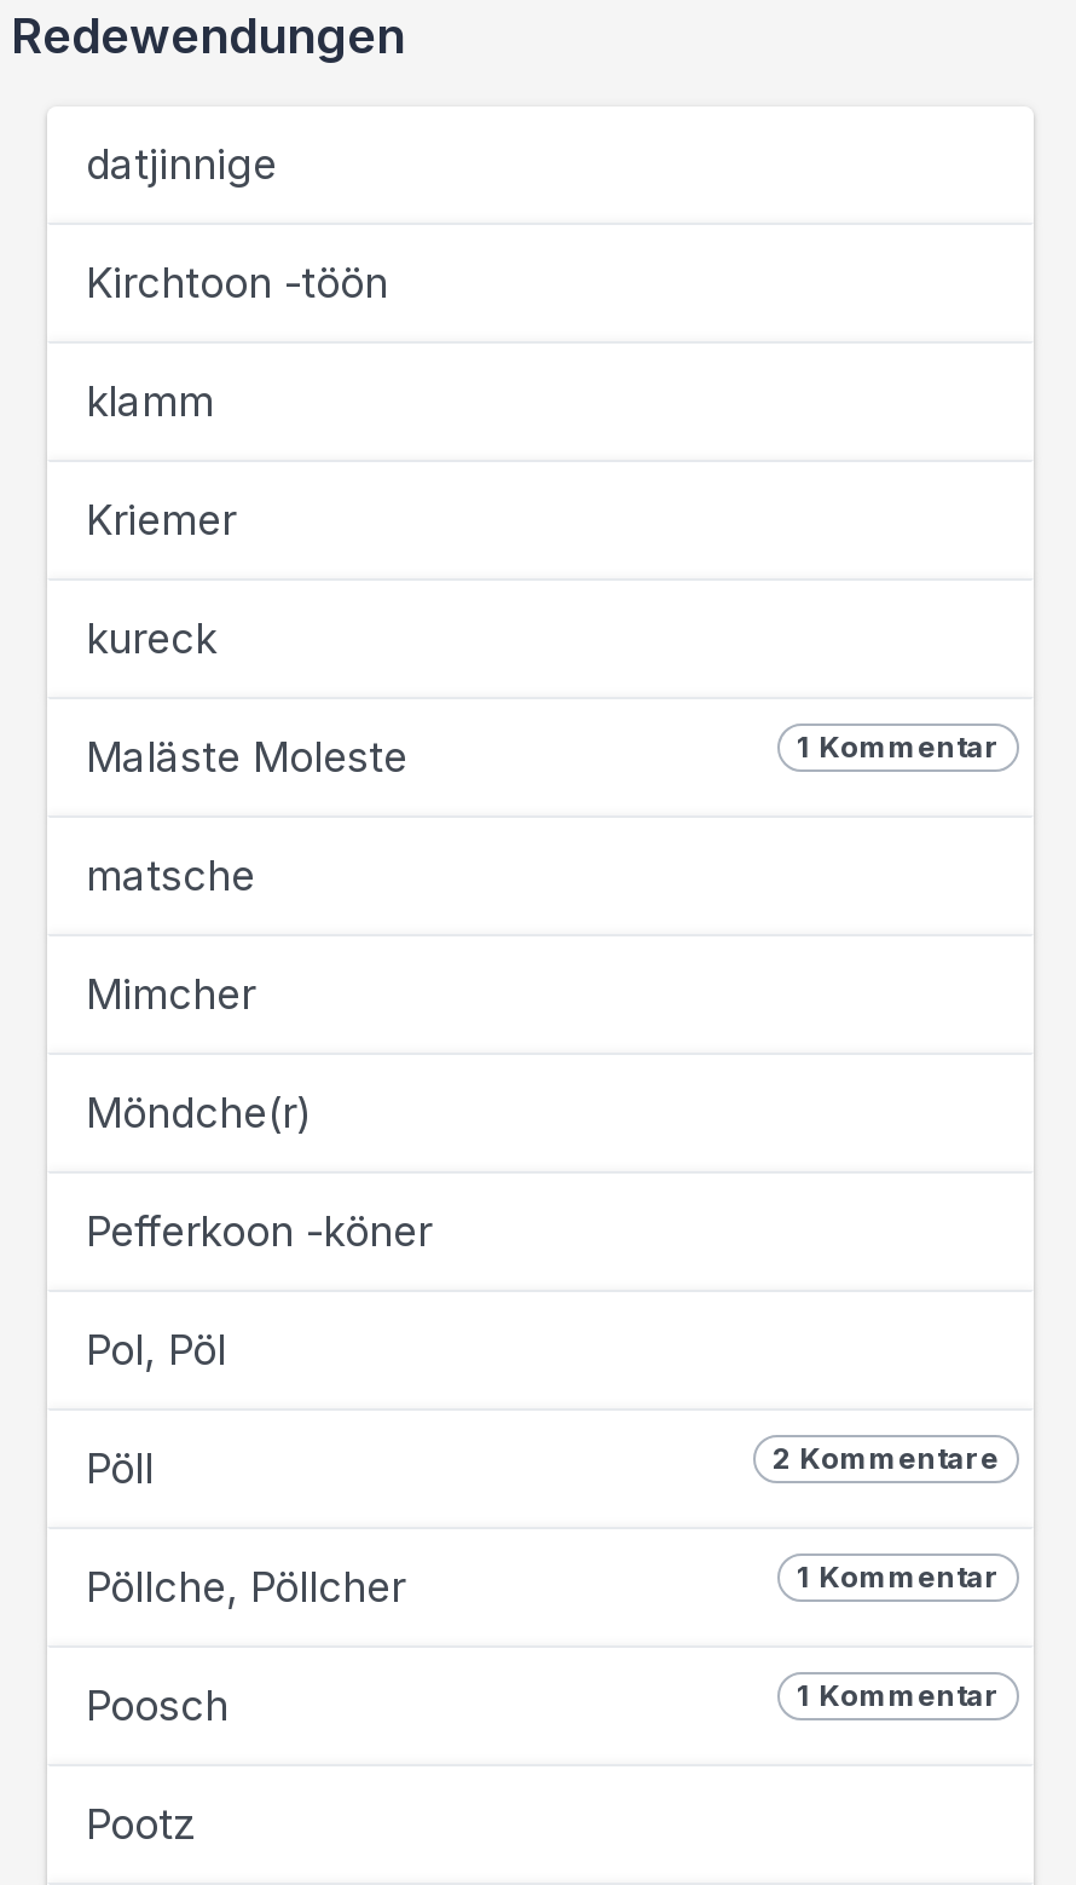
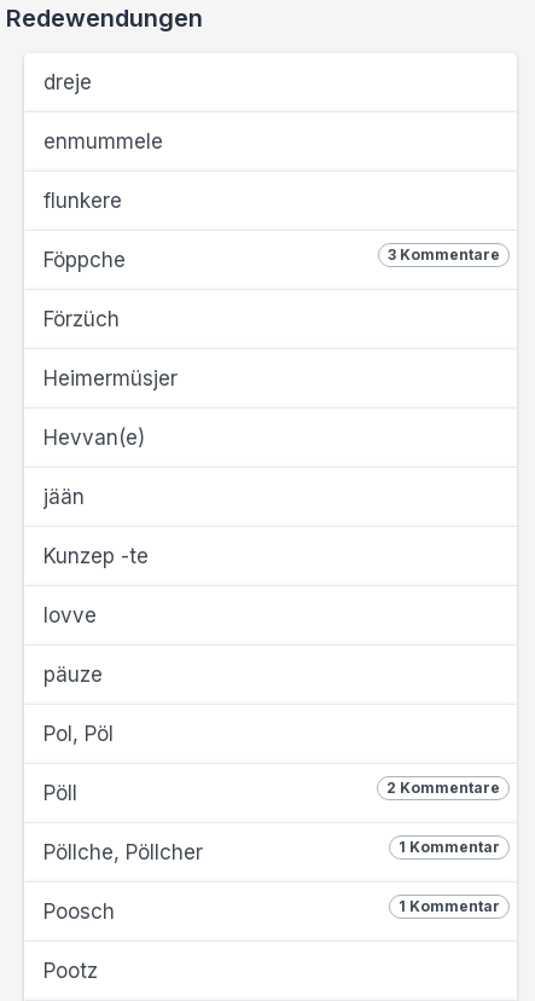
- datjinnige
- Kirchtoon -töön
- klamm
- Kriemer
- kureck
- 1 Kommentar
- Maläste Moleste
- matsche
- Mimcher
- Möndche(r)
- Pefferkoon -köner
+ dreje
+ enmummele
+ flunkere
+ 3 Kommentare
+ Föppche
+ Förzüch
+ Heimermüsjer
+ Hevvan(e)
+ jään
+ Kunzep -te
+ lovve
+ päuze
